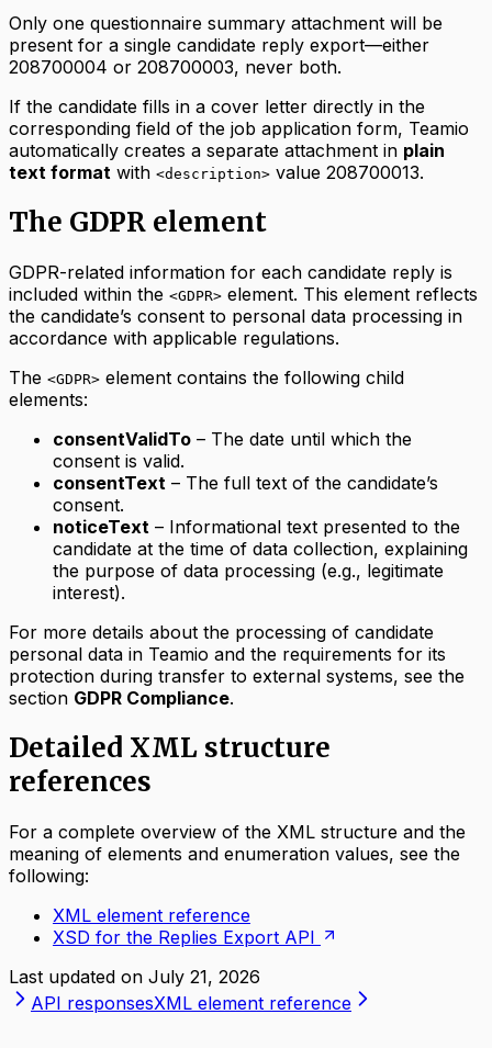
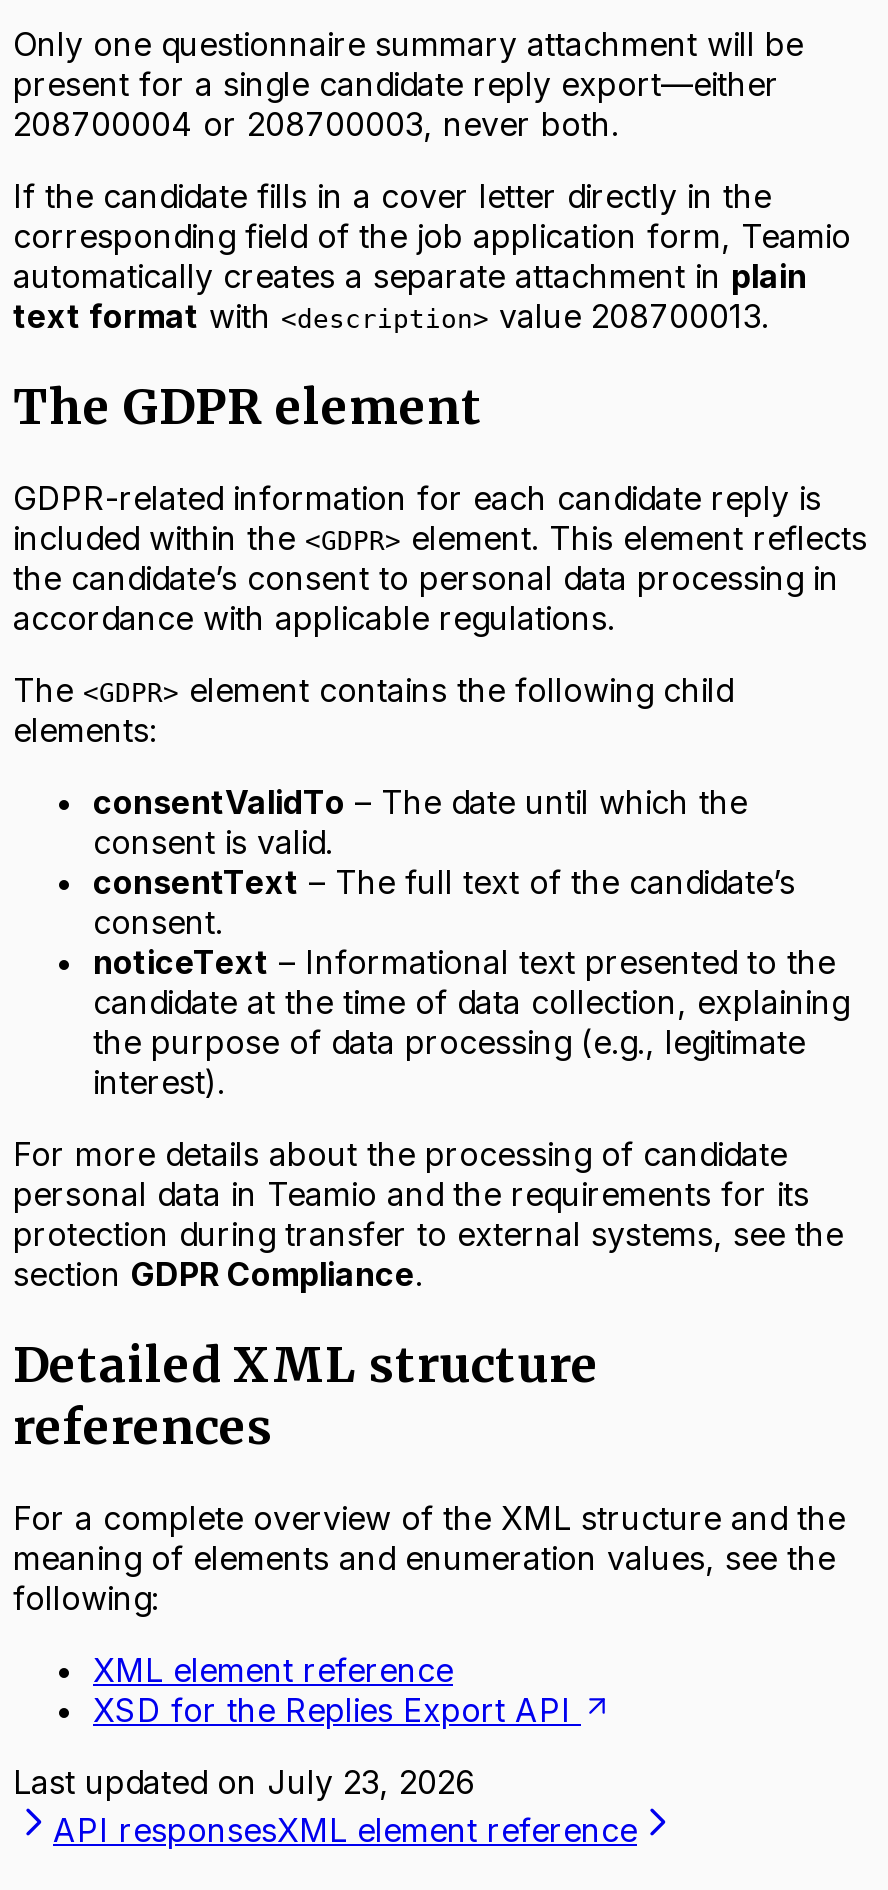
- Last updated on July 21, 2026
+ Last updated on July 23, 2026
